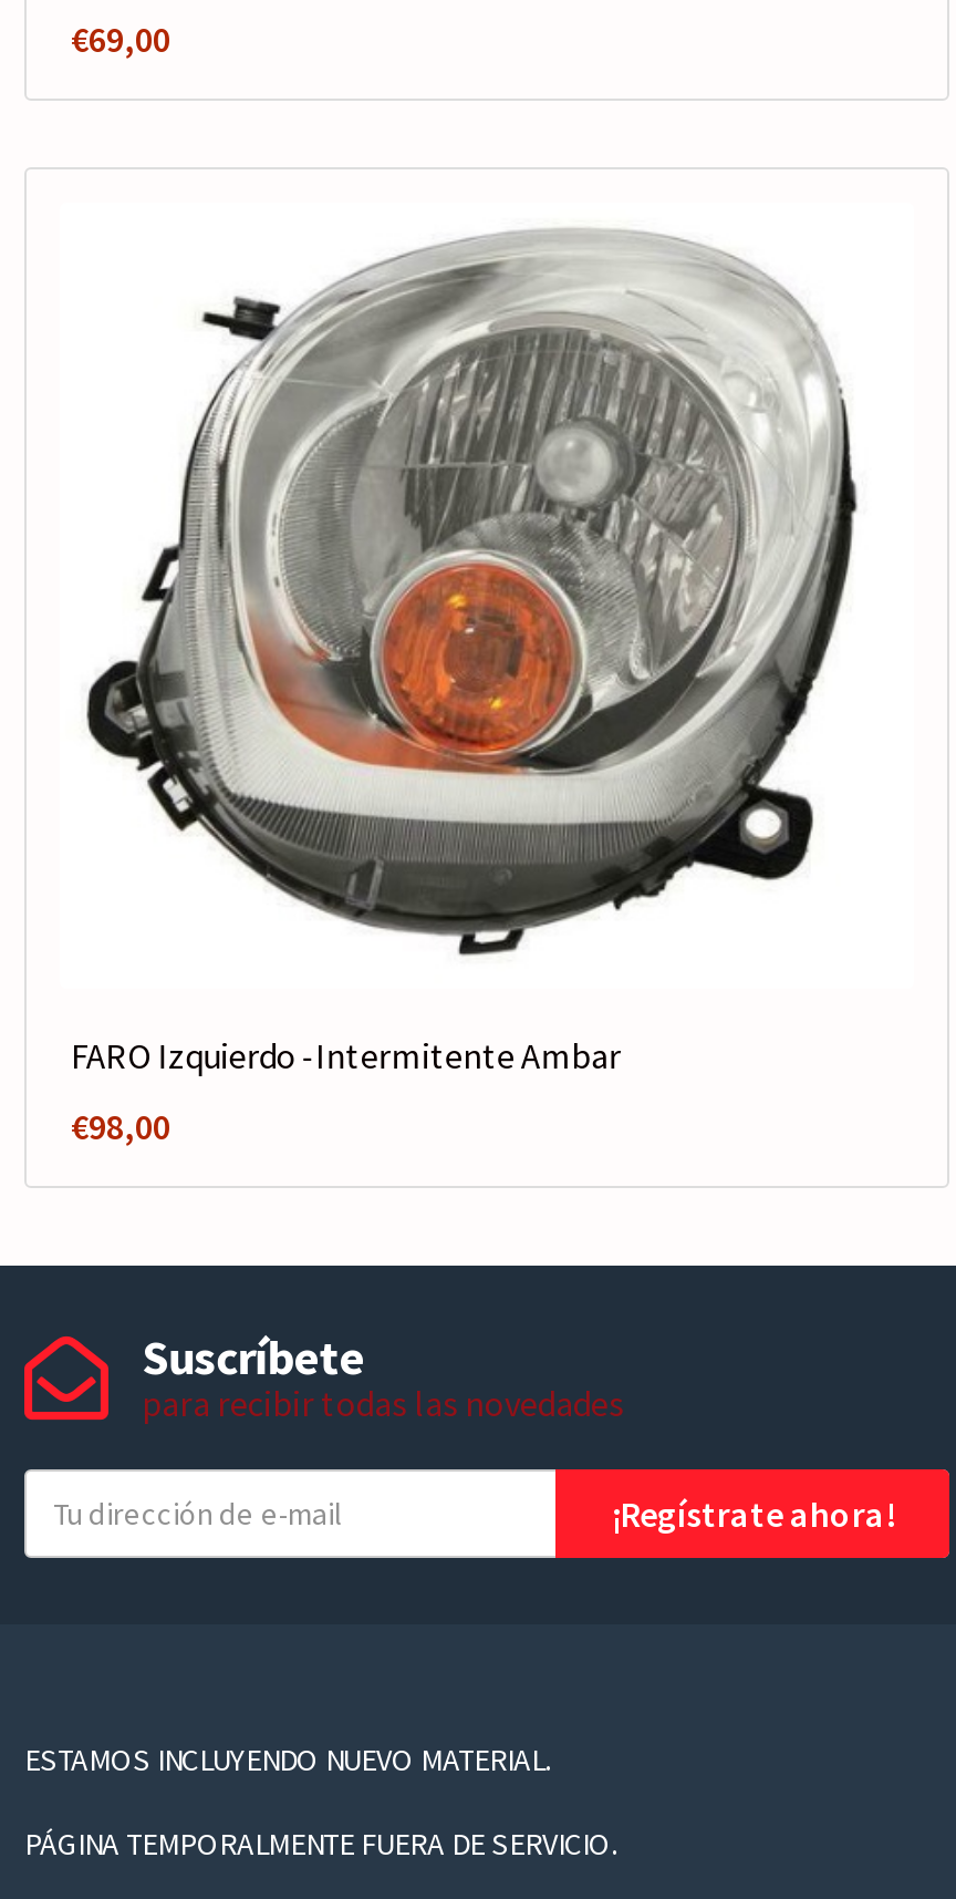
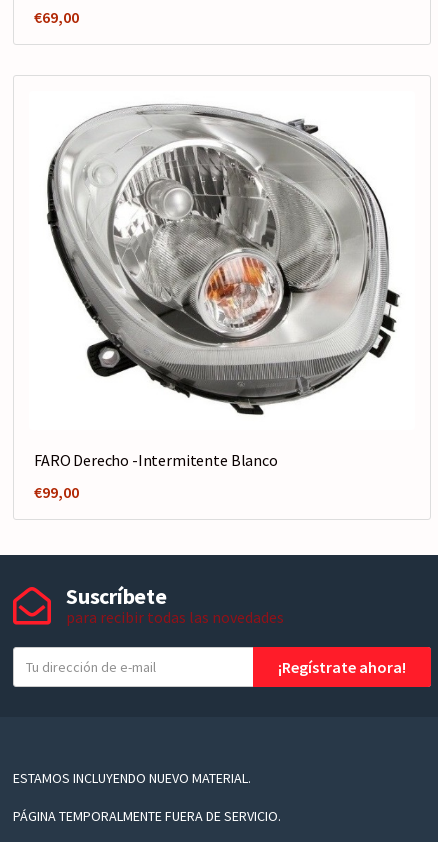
- [image]
- FARO Izquierdo -Intermitente Ambar
+ [image]
+ FARO Derecho -Intermitente Blanco

- €98,00
+ €99,00
